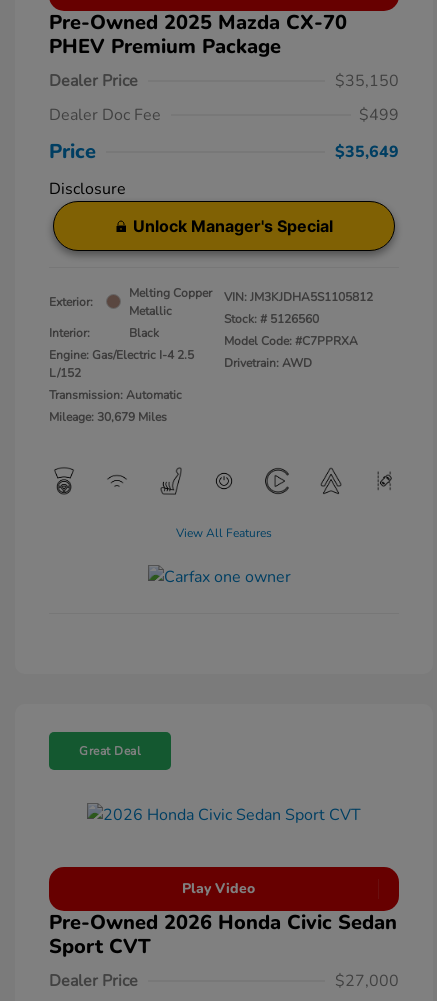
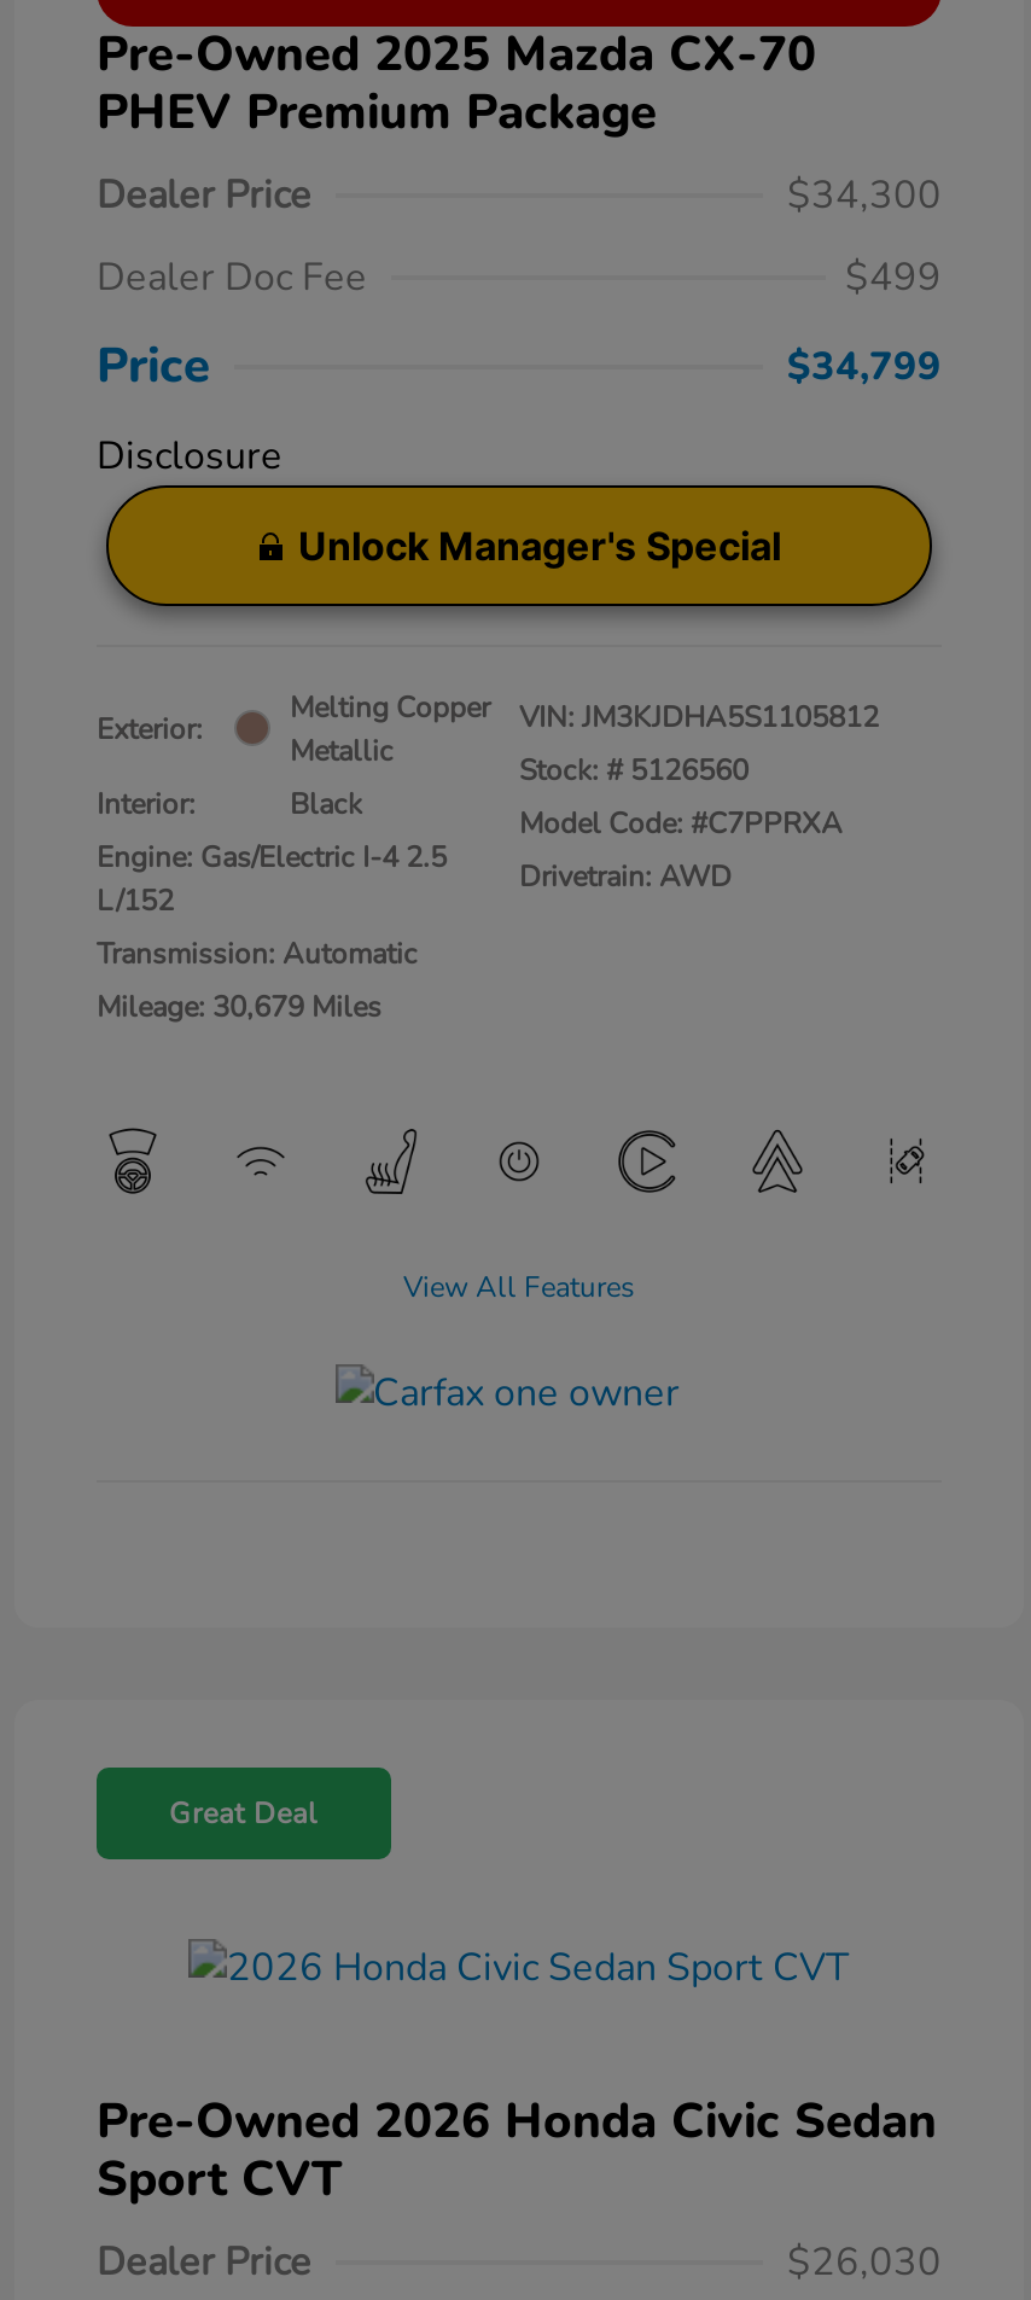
- $35,150
+ $34,300

- $35,649
+ $34,799

- Play Video

- $27,000
+ $26,030
